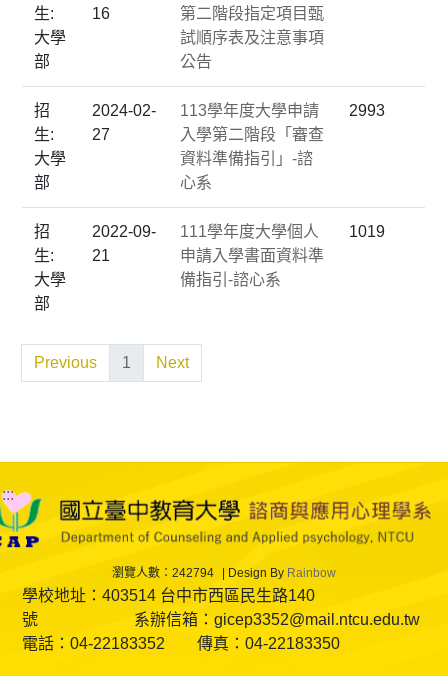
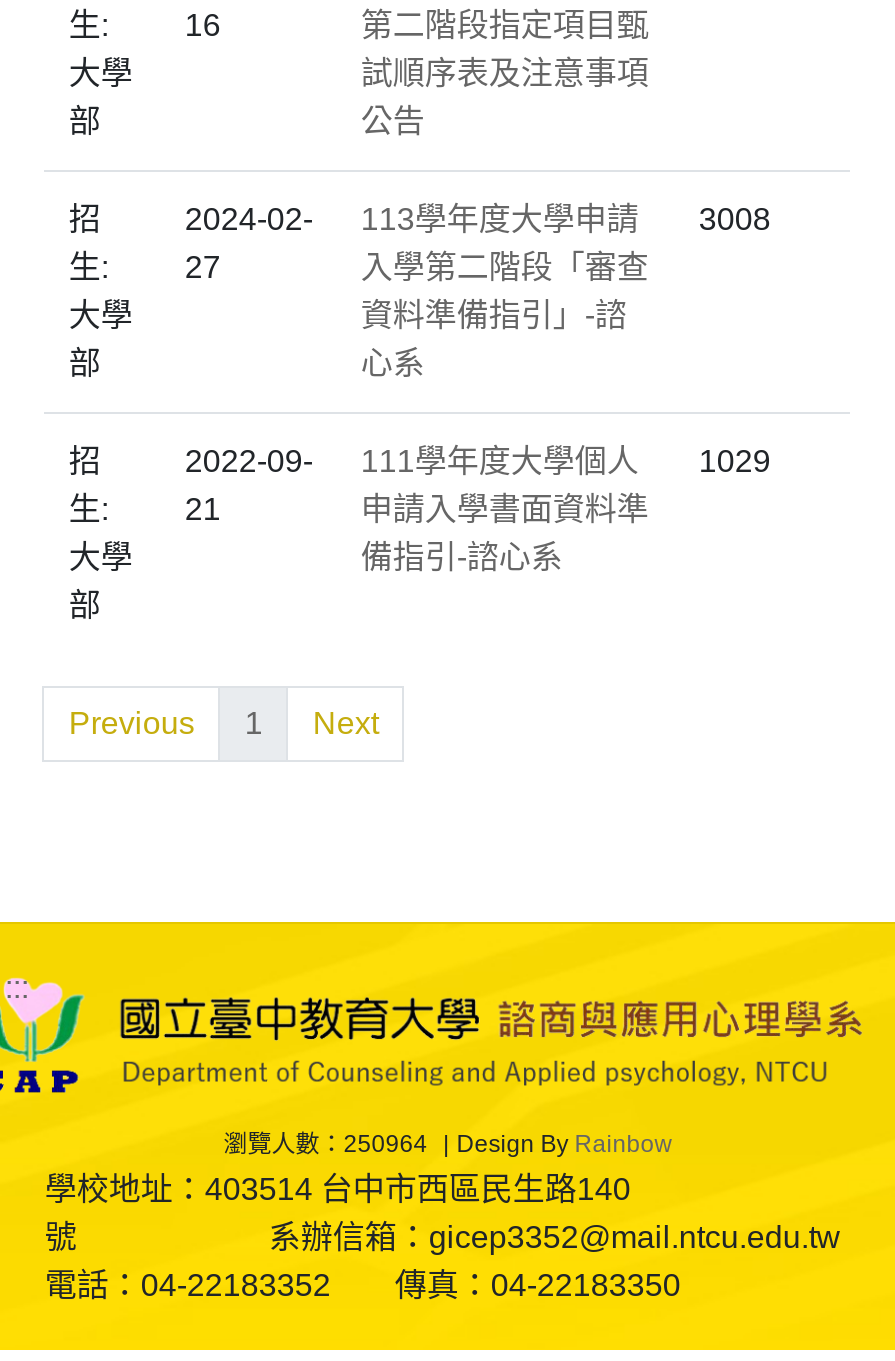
- 2024-02- 113學年度大學申請 2993
+ 2024-02- 113學年度大學申請 3008

- 2022-09- 111學年度大學個人 1019
+ 2022-09- 111學年度大學個人 1029

- 瀏覽人數：242794 Design By Rainbow
+ 瀏覽人數：250964 Design By Rainbow
